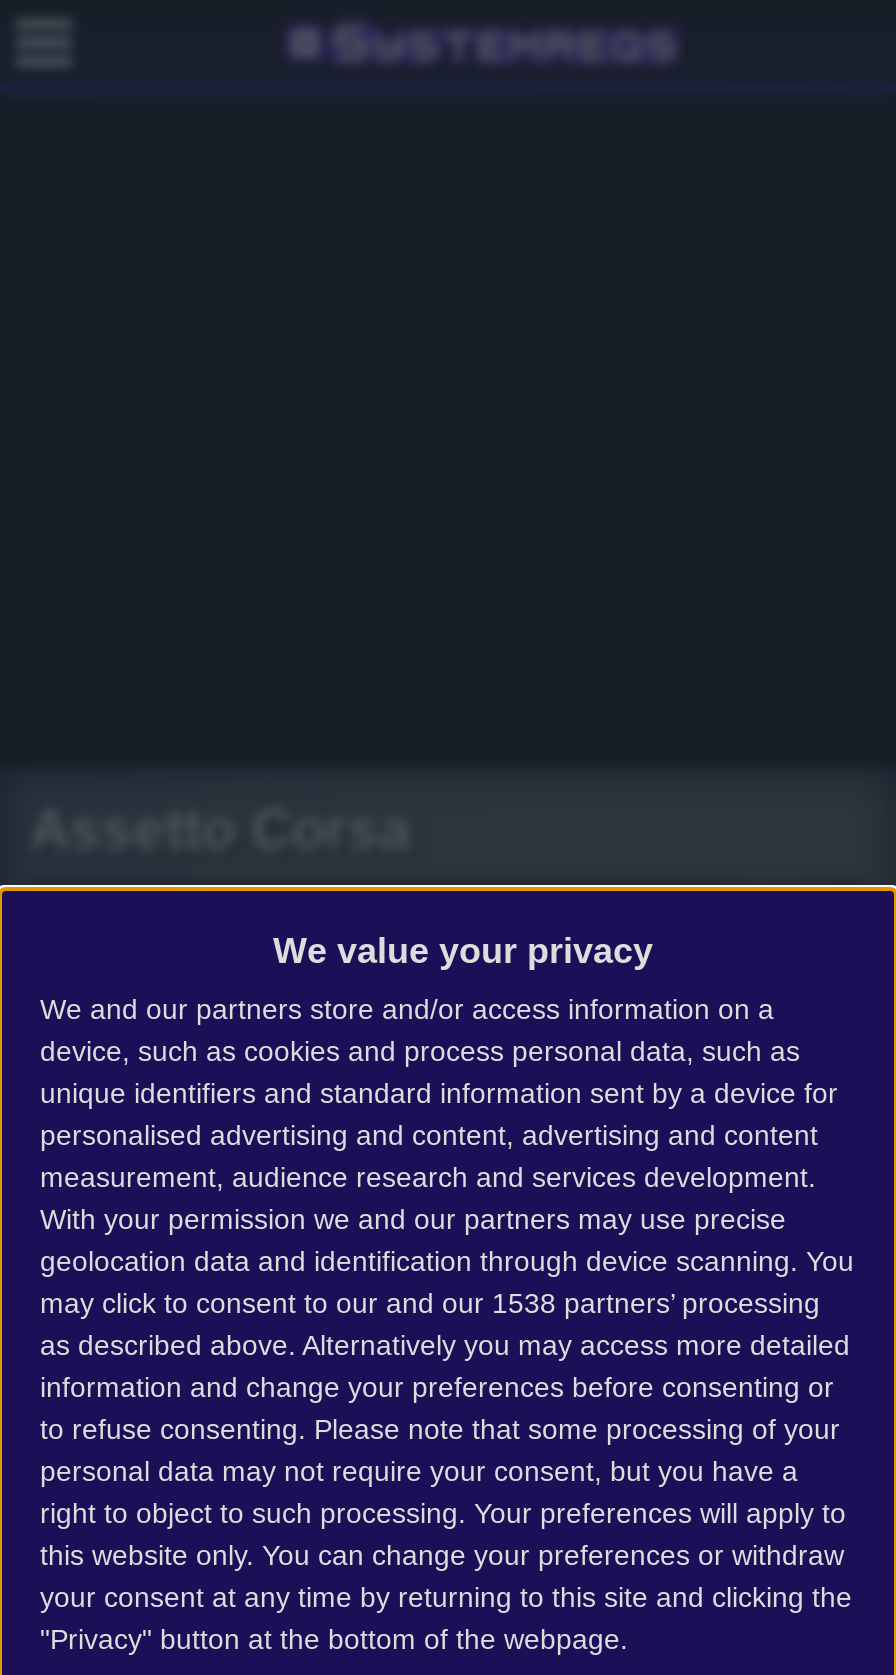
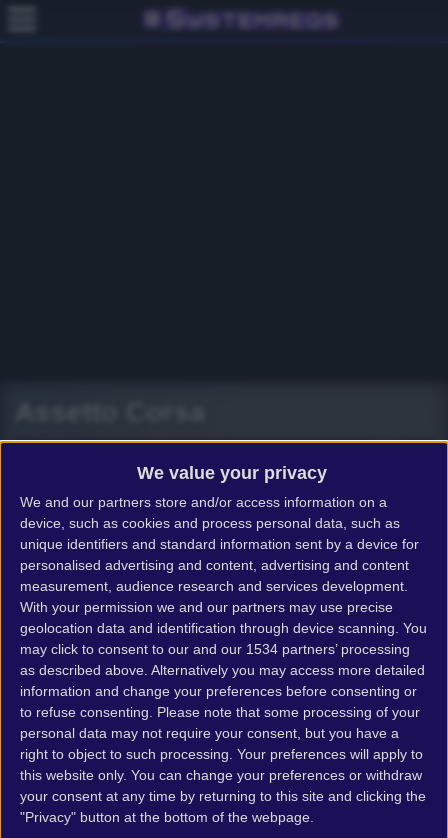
- may click to consent to our and our 1538 partners’ processing
+ may click to consent to our and our 1534 partners’ processing
